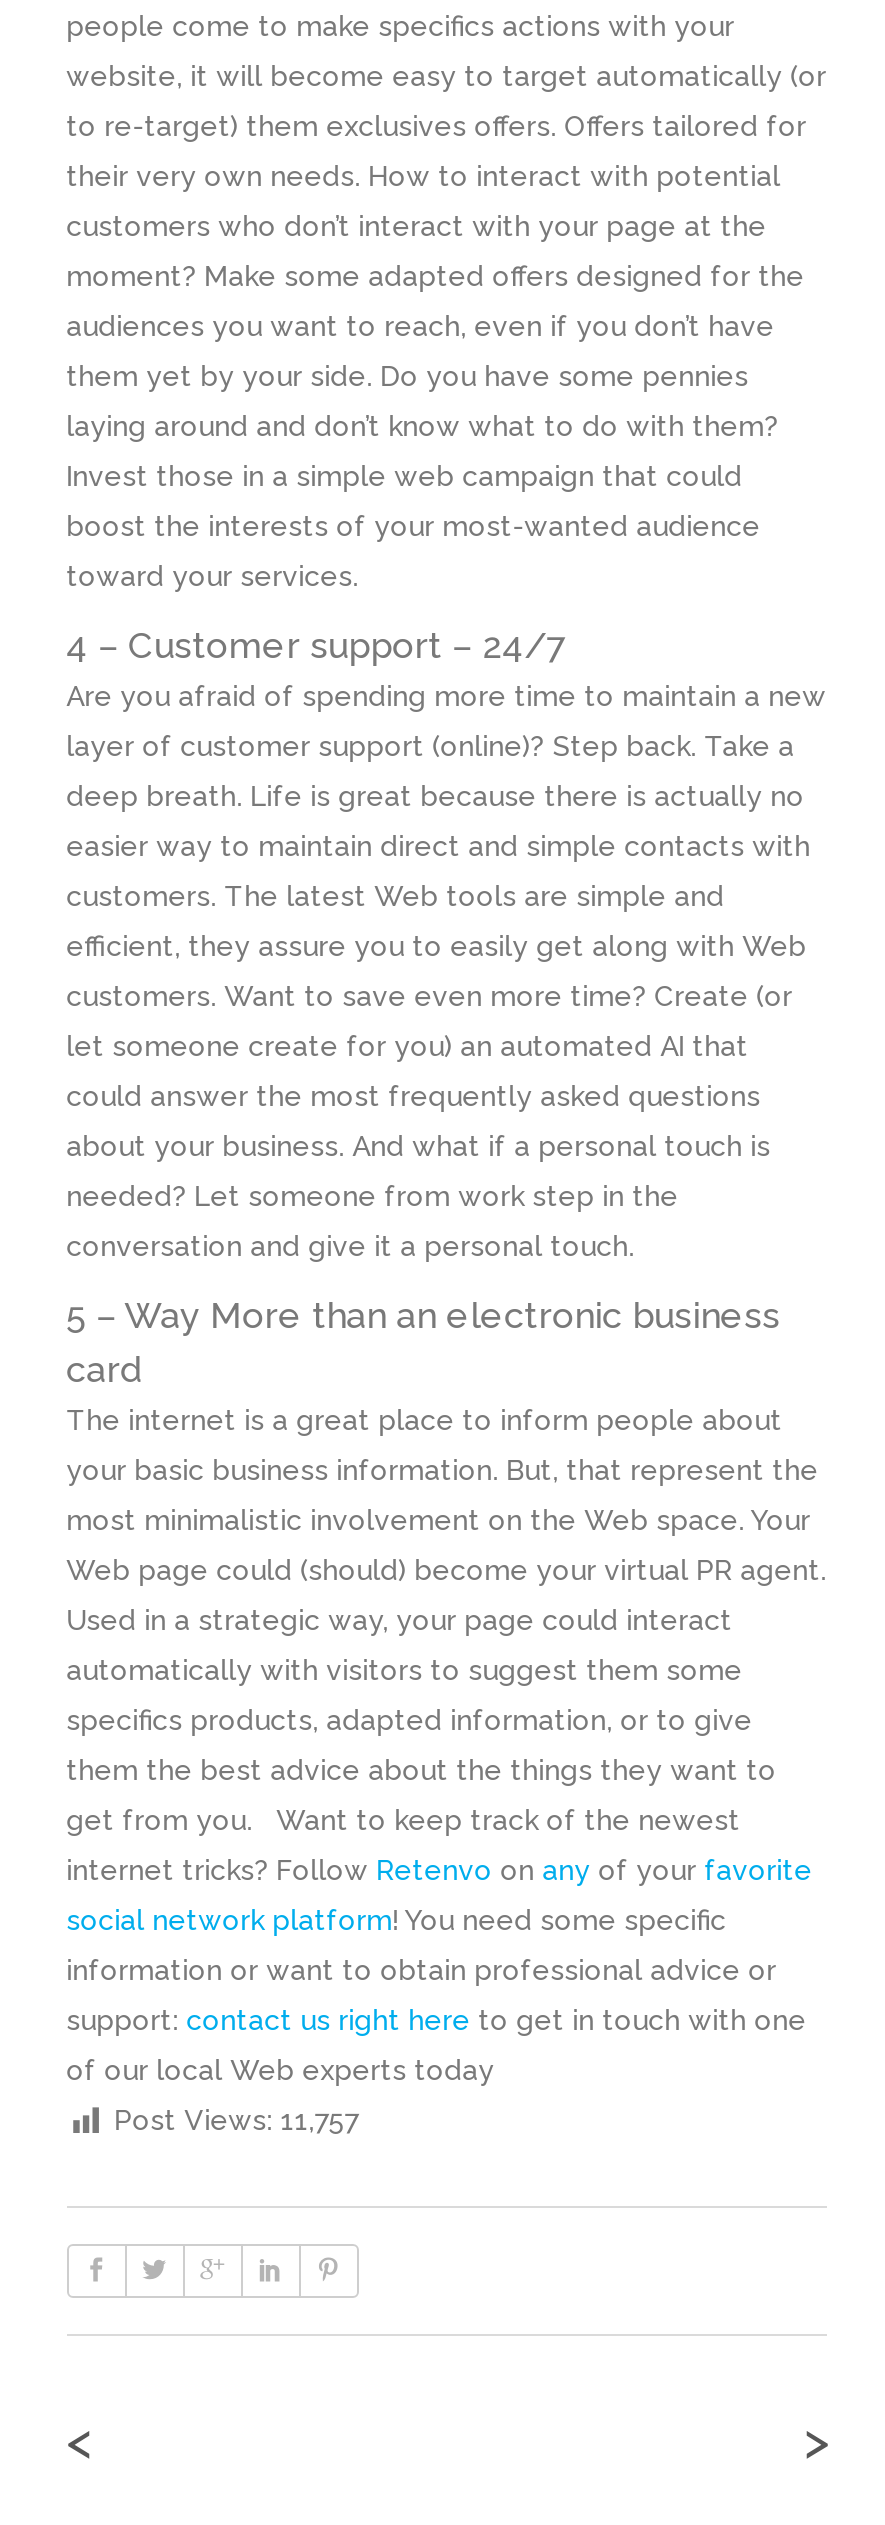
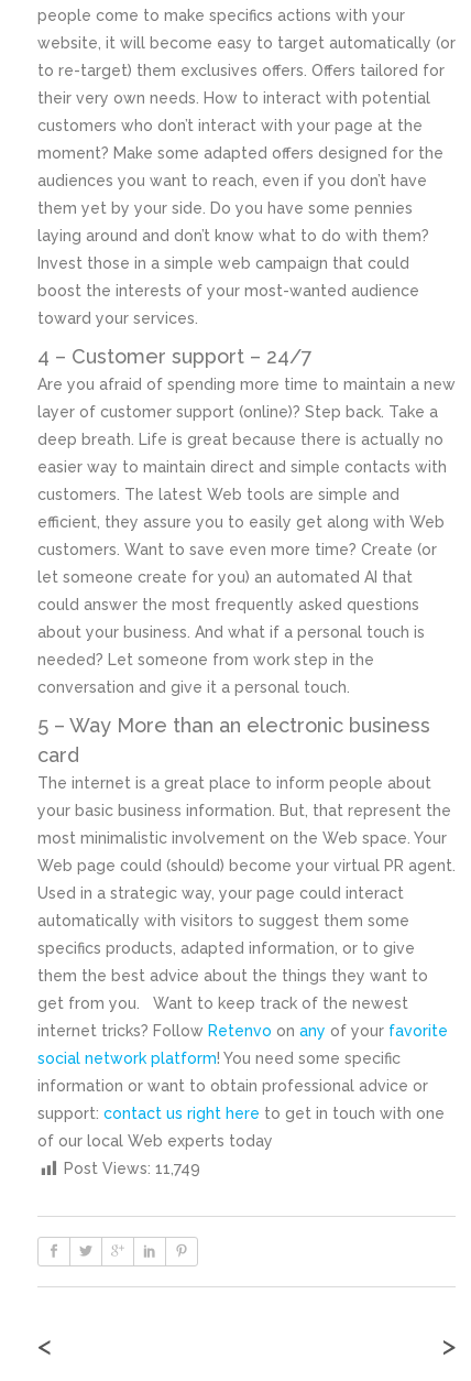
- Post Views: 11,757
+ Post Views: 11,749
